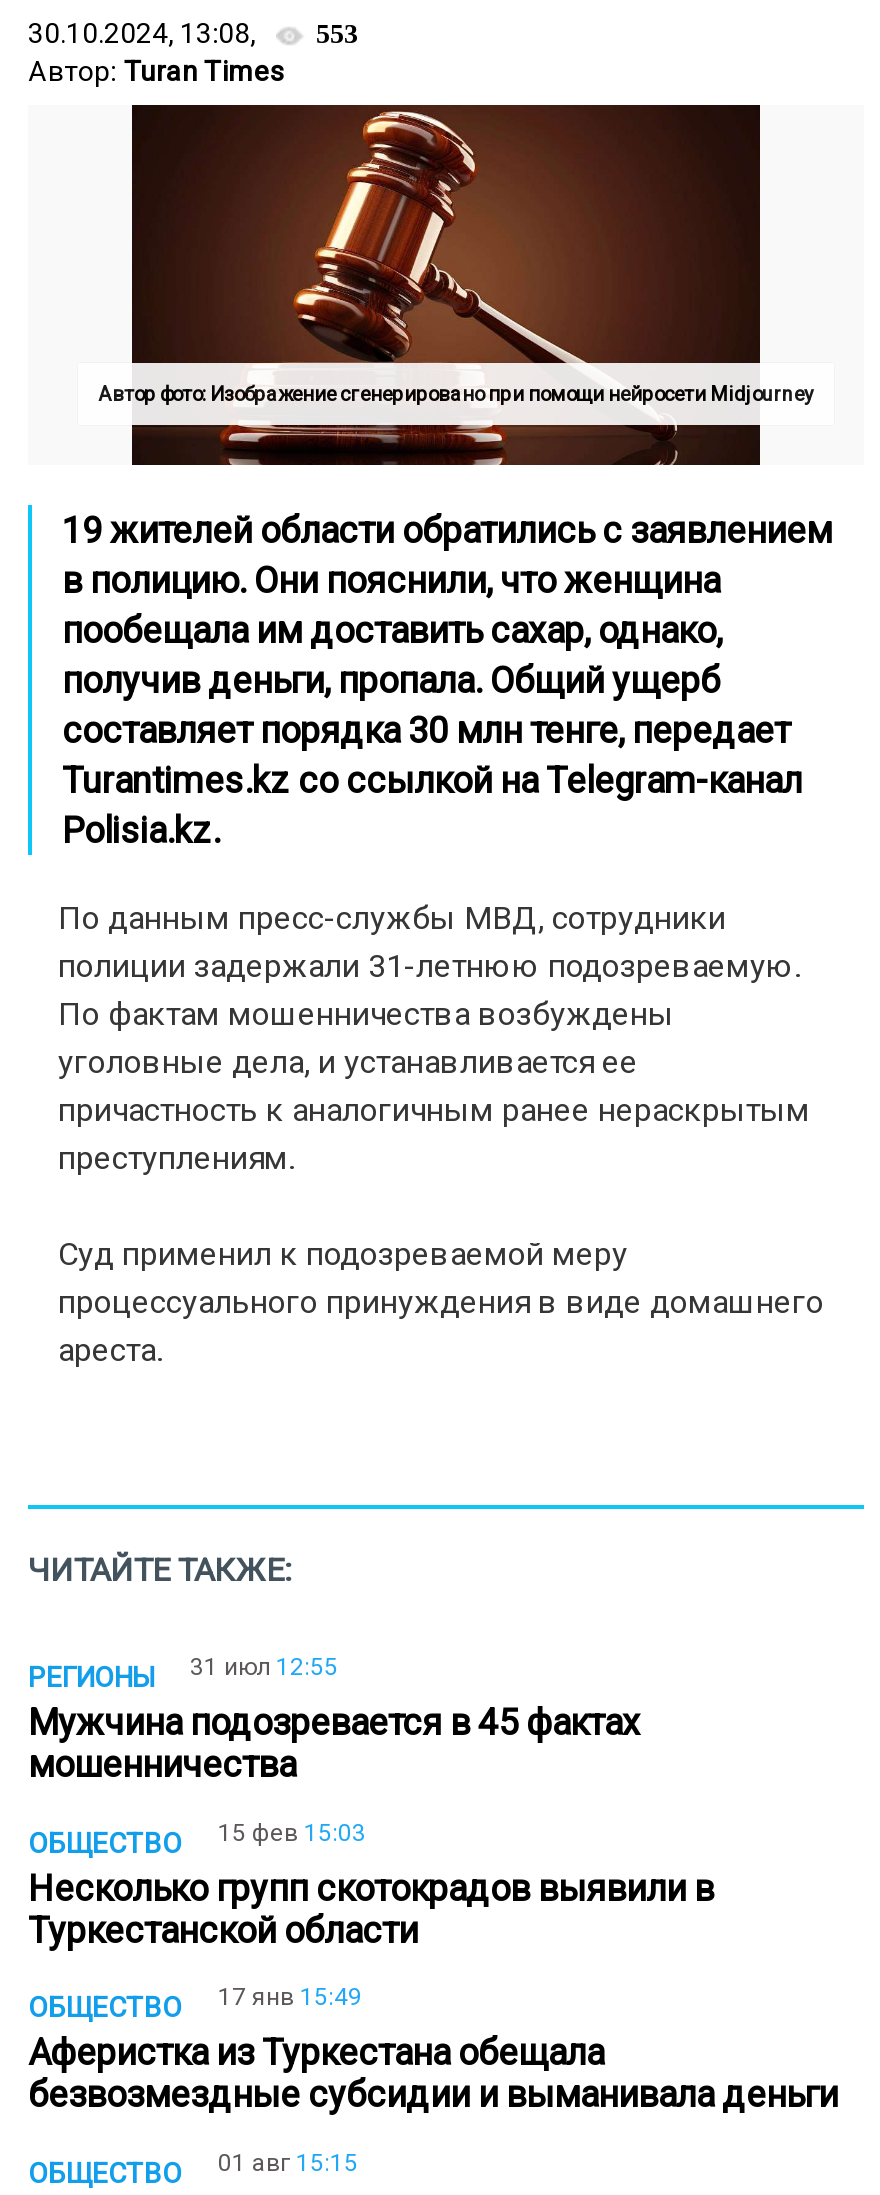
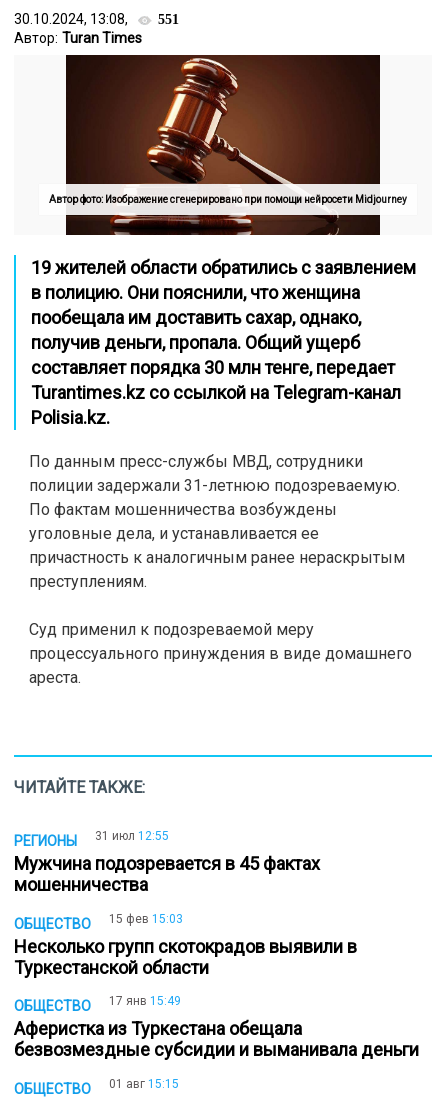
- 30.10.2024, 13:08, 553
+ 30.10.2024, 13:08, 551
